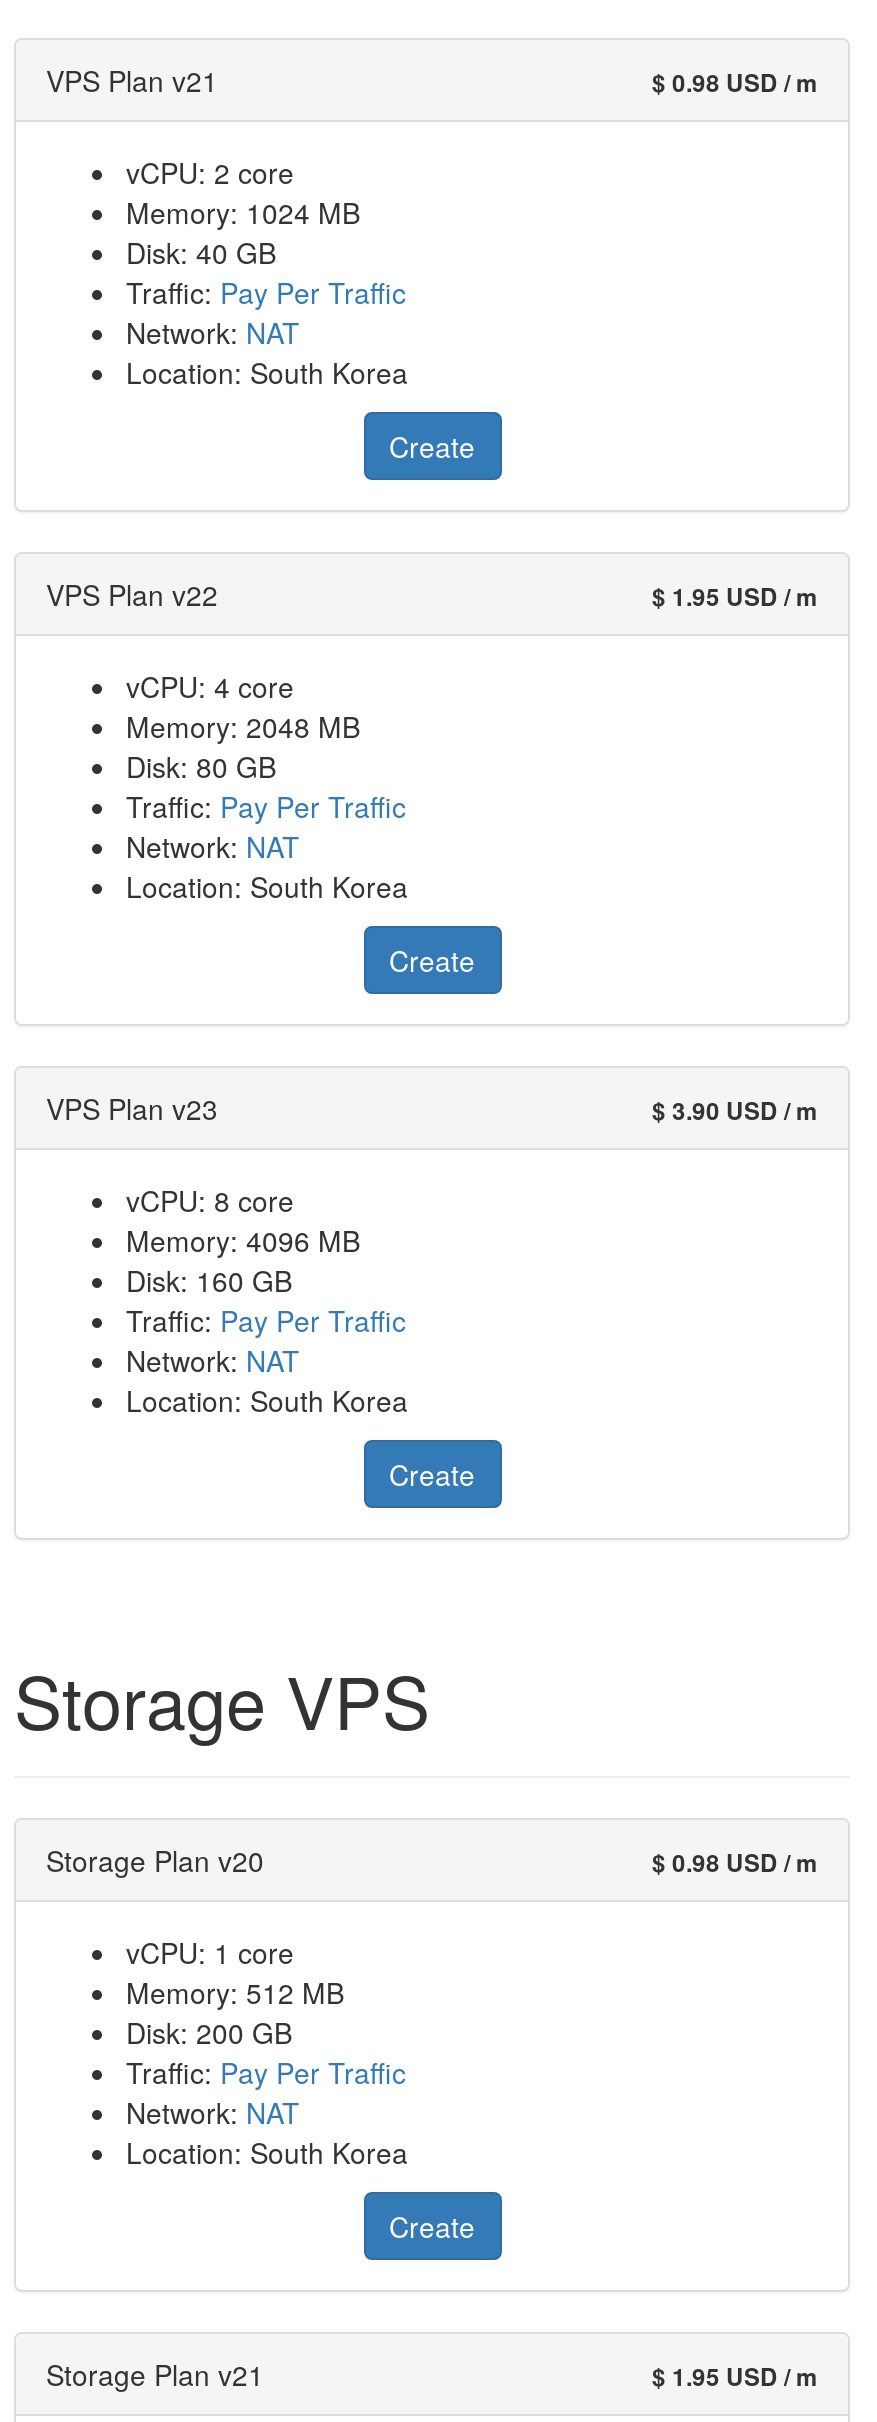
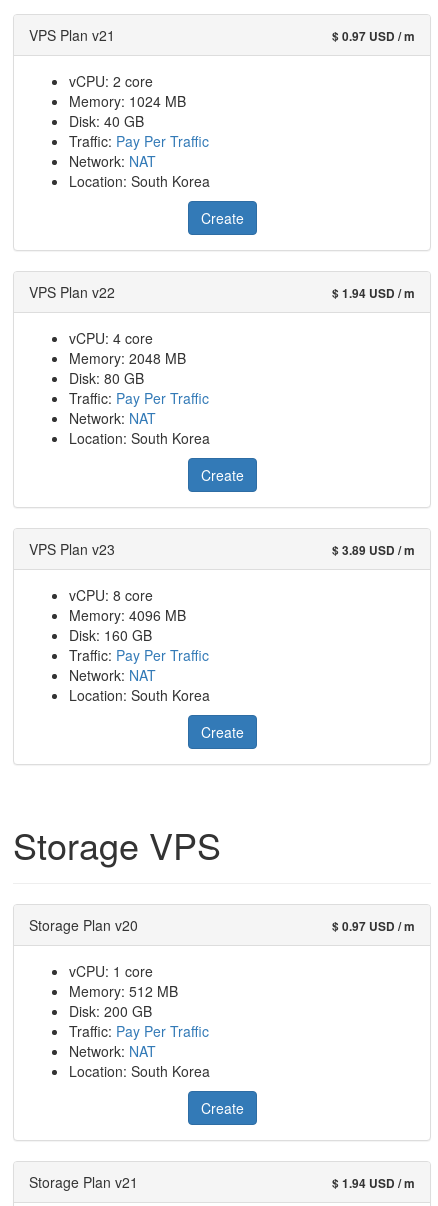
- $ 0.98 USD / m
+ $ 0.97 USD / m

- $ 1.95 USD / m
+ $ 1.94 USD / m

- $ 3.90 USD / m
+ $ 3.89 USD / m

- $ 0.98 USD / m
+ $ 0.97 USD / m

- $ 1.95 USD / m
+ $ 1.94 USD / m
